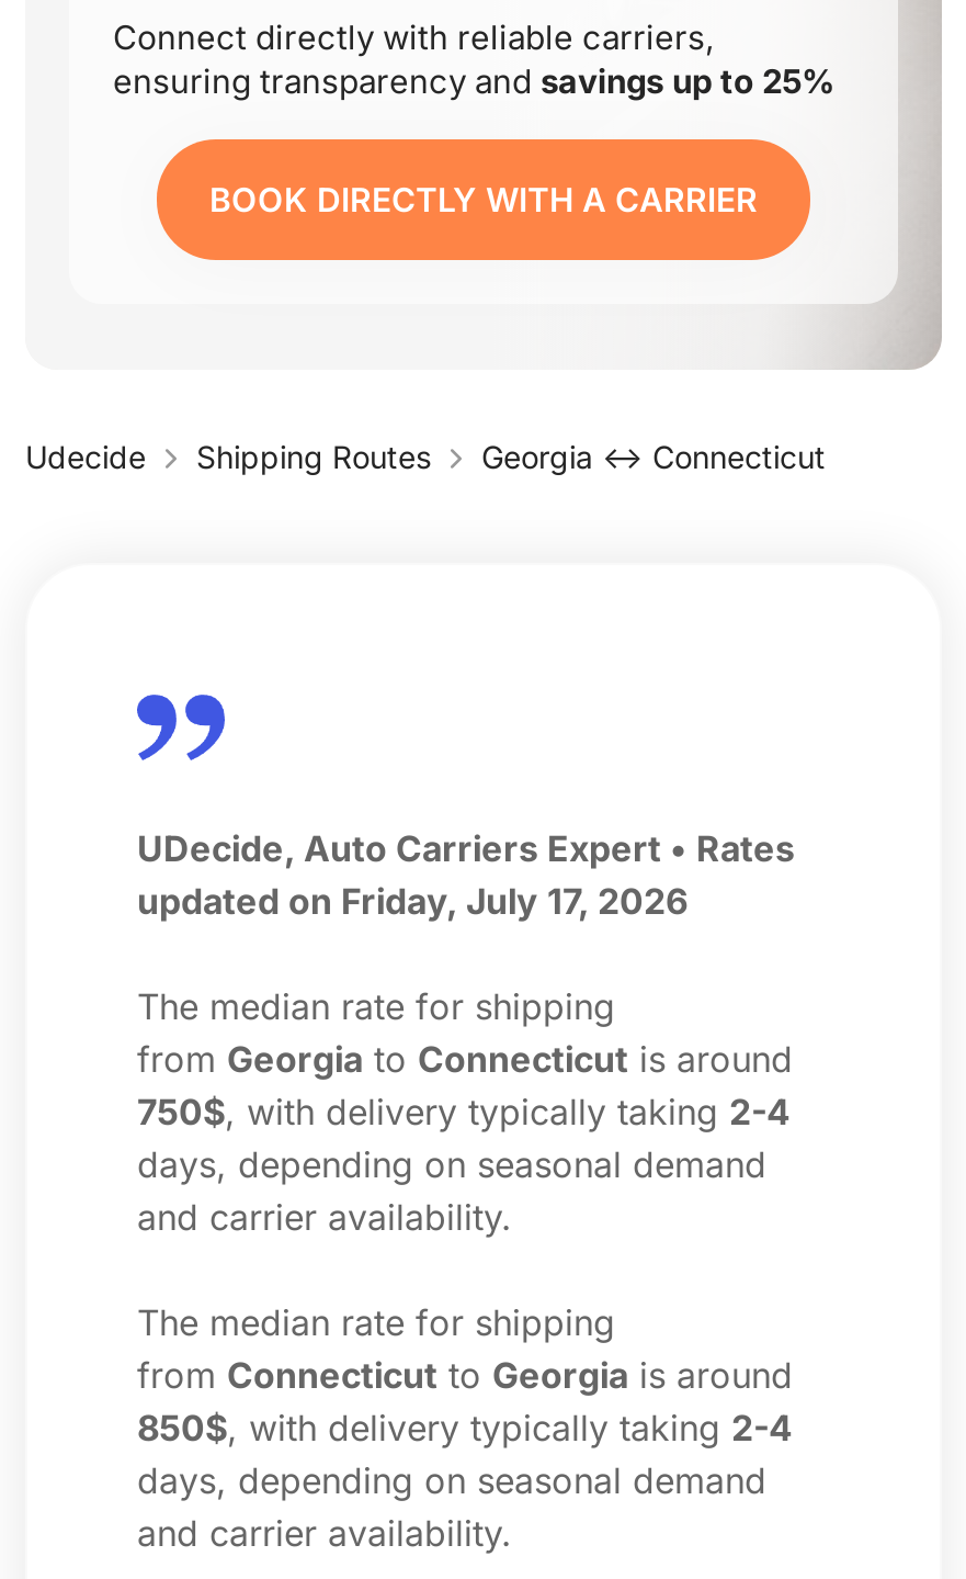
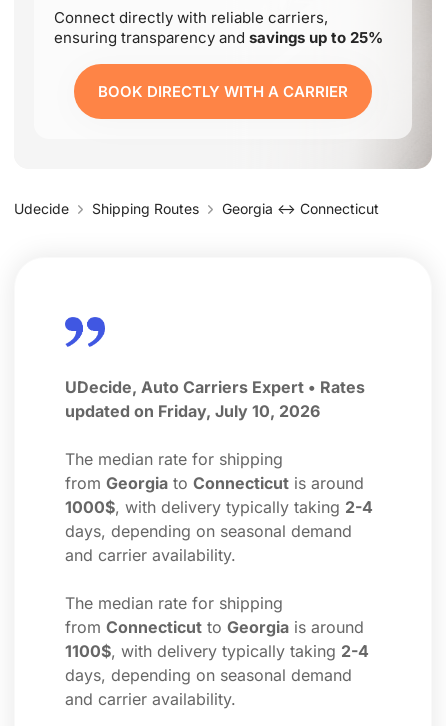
- updated on Friday, July 17, 2026
+ updated on Friday, July 10, 2026

- 750$, with delivery typically taking 2-4
+ 1000$, with delivery typically taking 2-4

- 850$, with delivery typically taking 2-4
+ 1100$, with delivery typically taking 2-4
